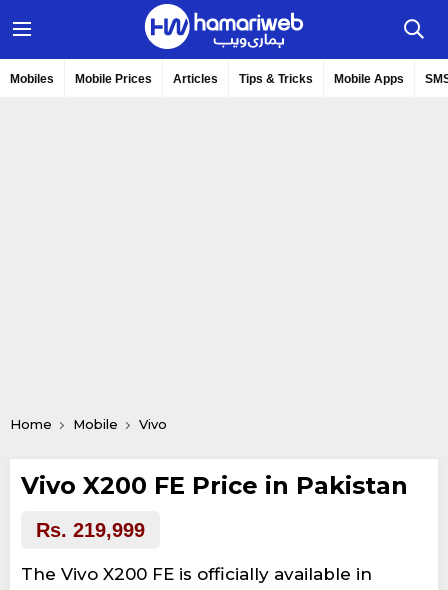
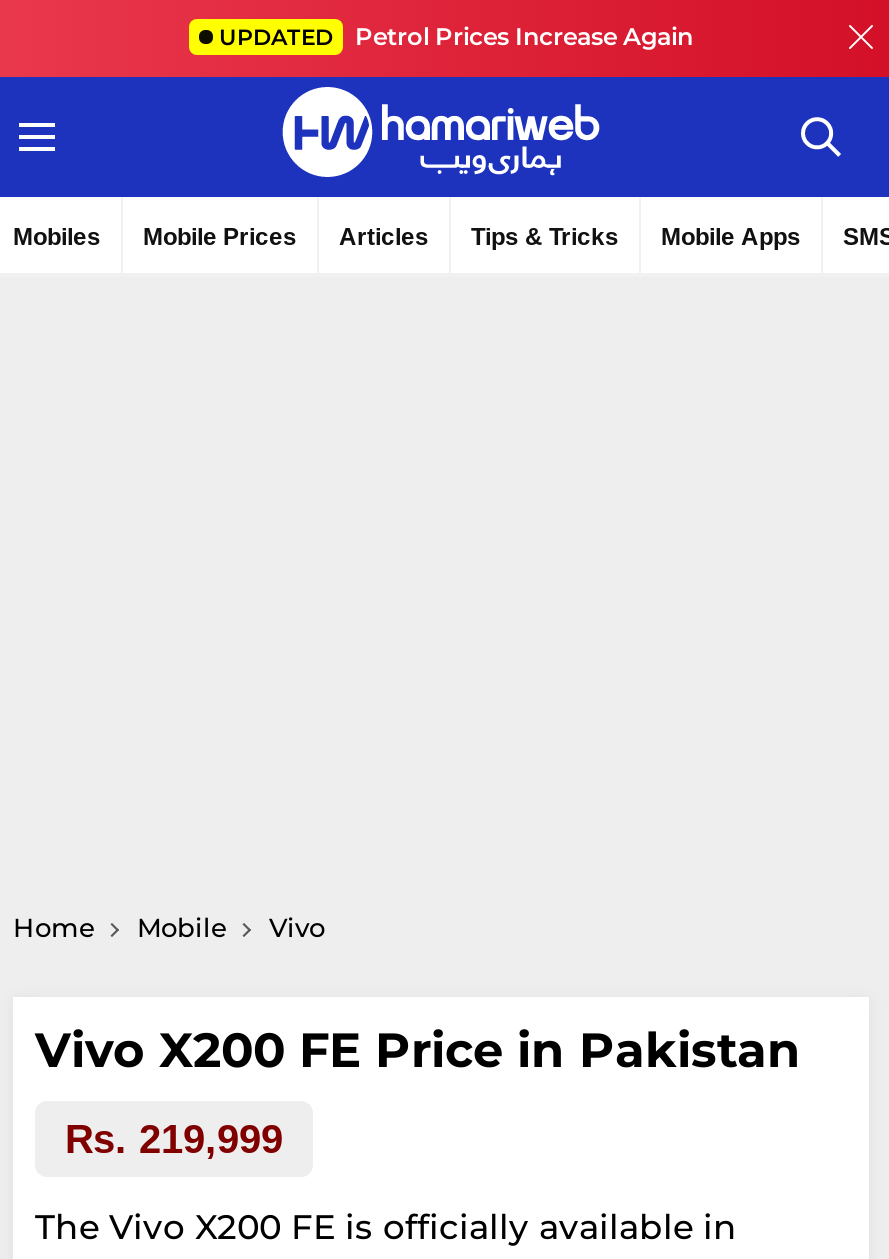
+ UPDATED Petrol Prices Increase Again
